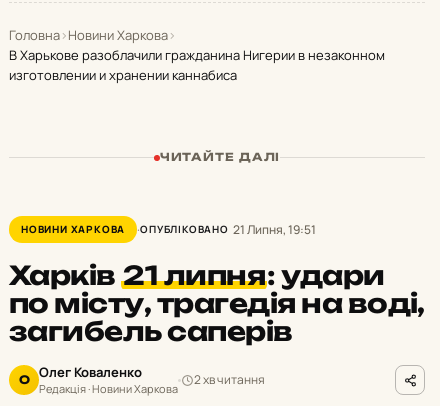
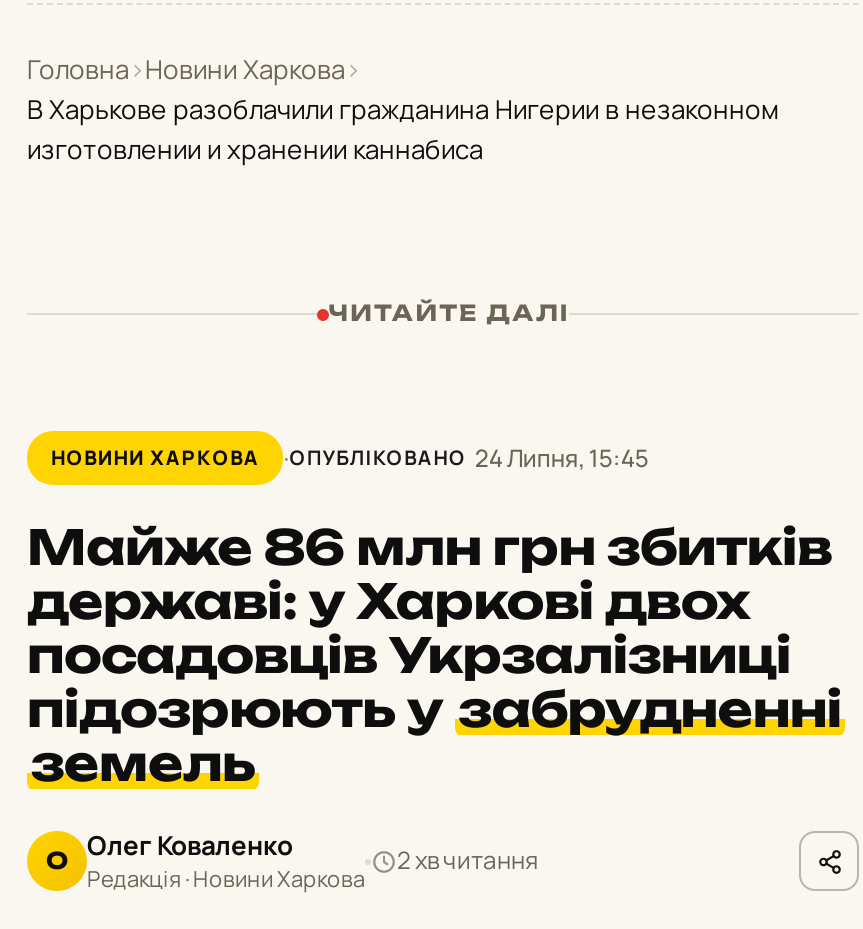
- ОПУБЛІКОВАНО 21 Липня, 19:51
+ ОПУБЛІКОВАНО 24 Липня, 15:45

- Харків 21 липня : удари
- по місту, трагедія на воді,
- загибель саперів
+ Майже 86 млн грн збитків
+ державі: у Харкові двох
+ посадовців Укрзалізниці
+ підозрюють у забрудненні
+ земель
